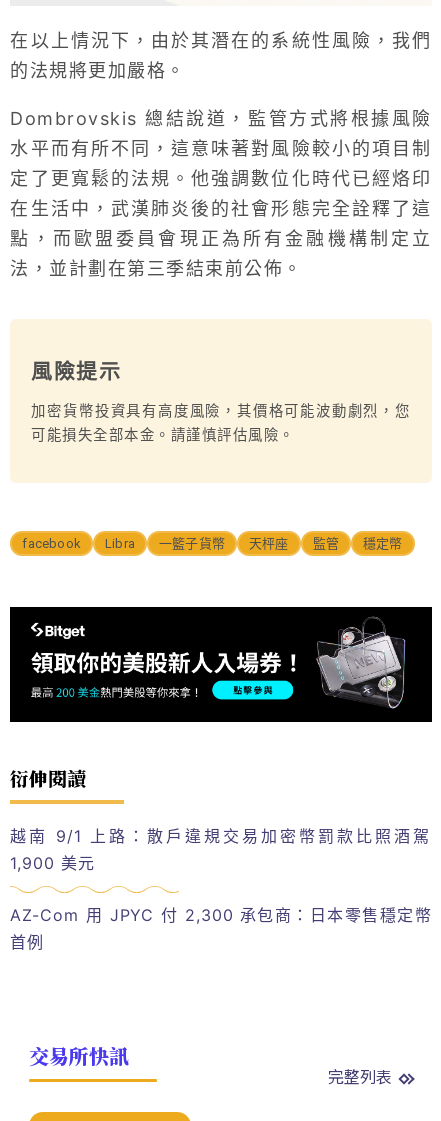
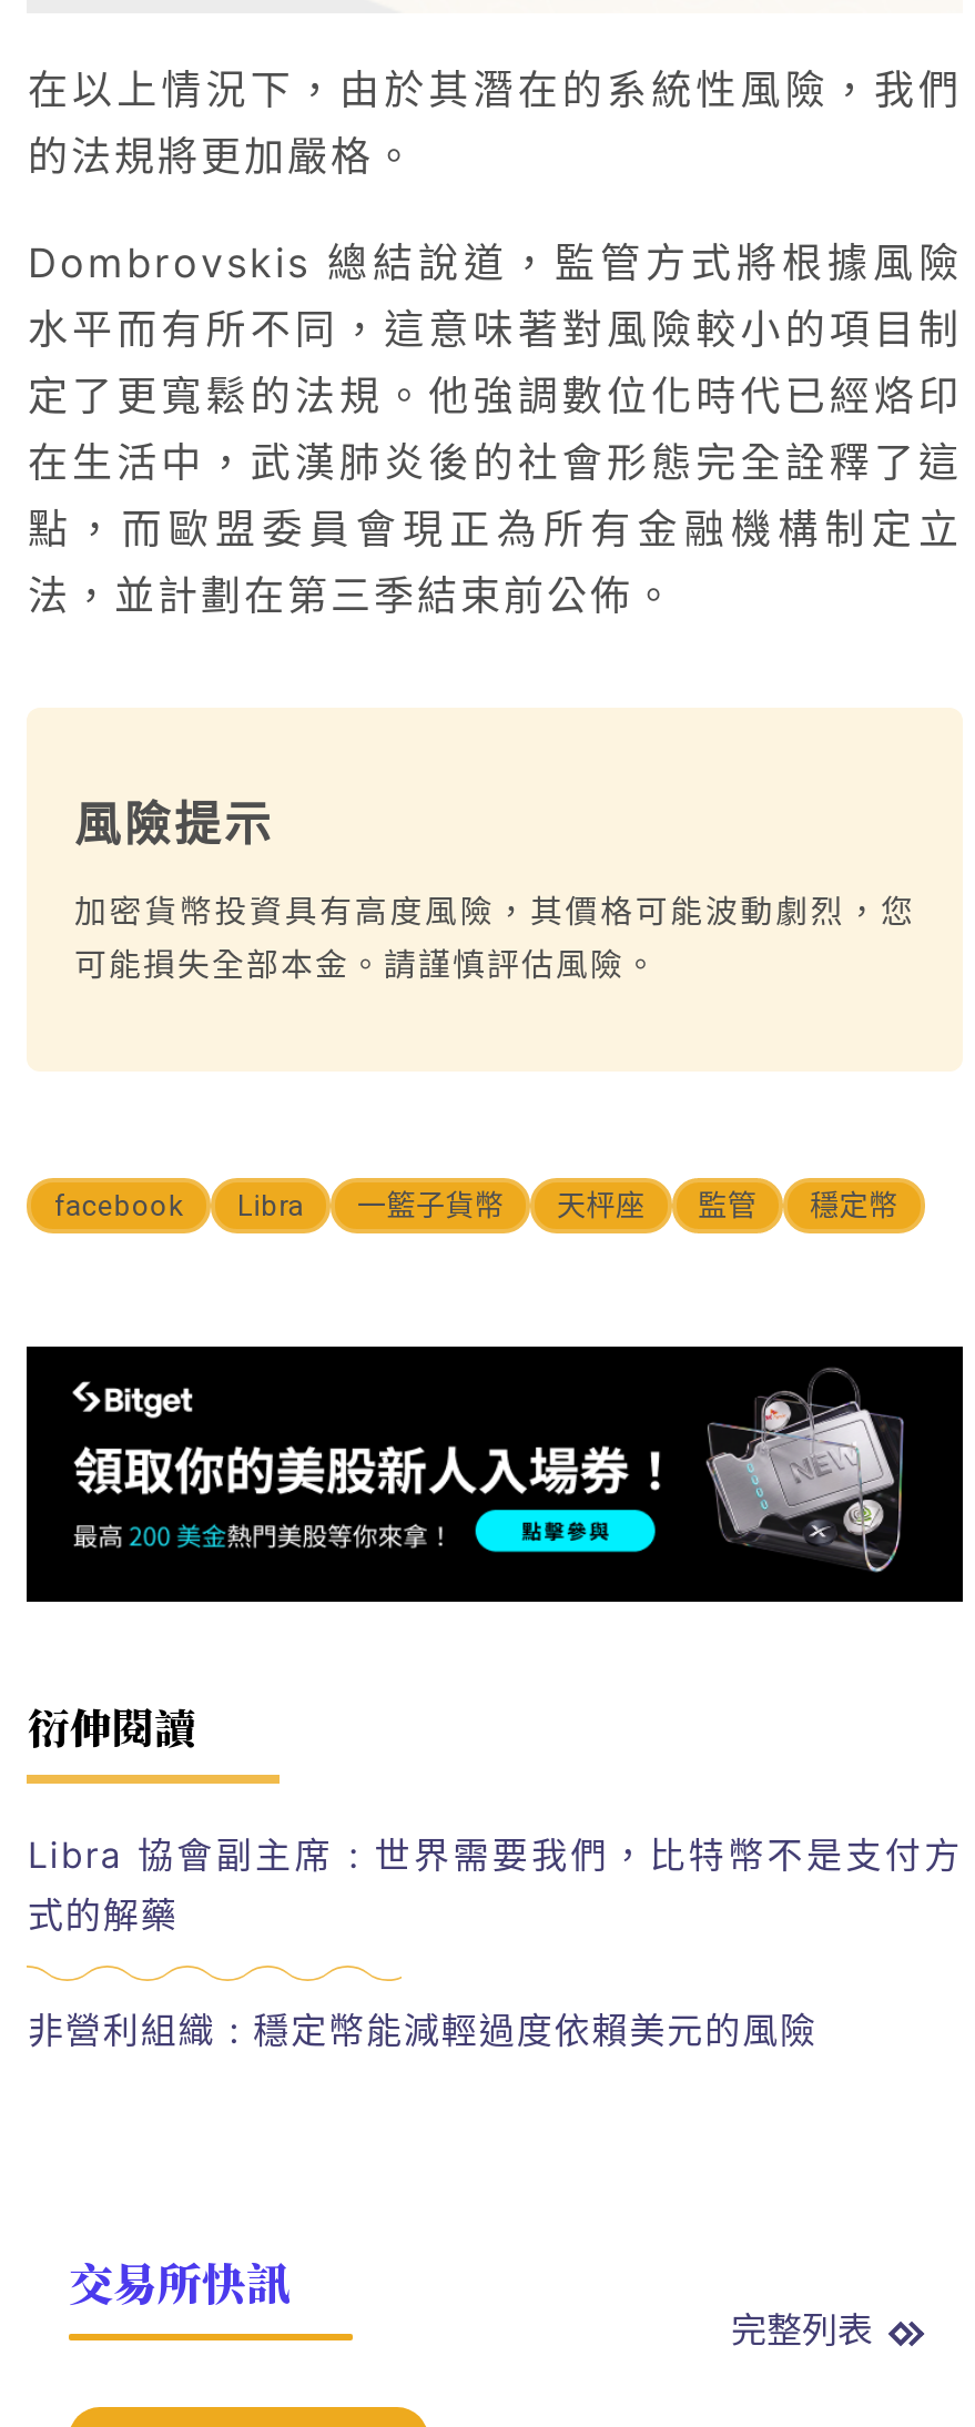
- 越南 9/1 上路：散戶違規交易加密幣罰款比照酒駕
- 1,900 美元
+ Libra 協會副主席 : 世界需要我們，比特幣不是支付方
+ 式的解藥

- AZ-Com 用 JPYC 付 2,300 承包商：日本零售穩定幣
- 首例
+ 非營利組織 : 穩定幣能減輕過度依賴美元的風險
